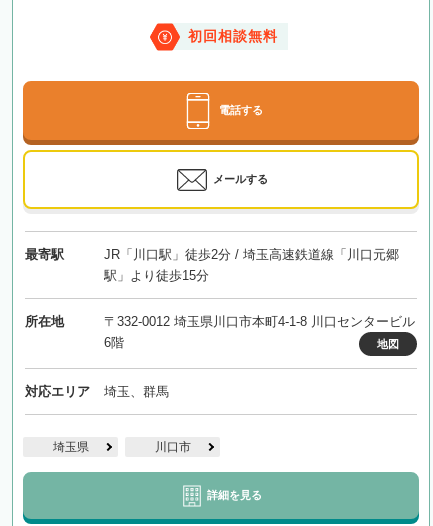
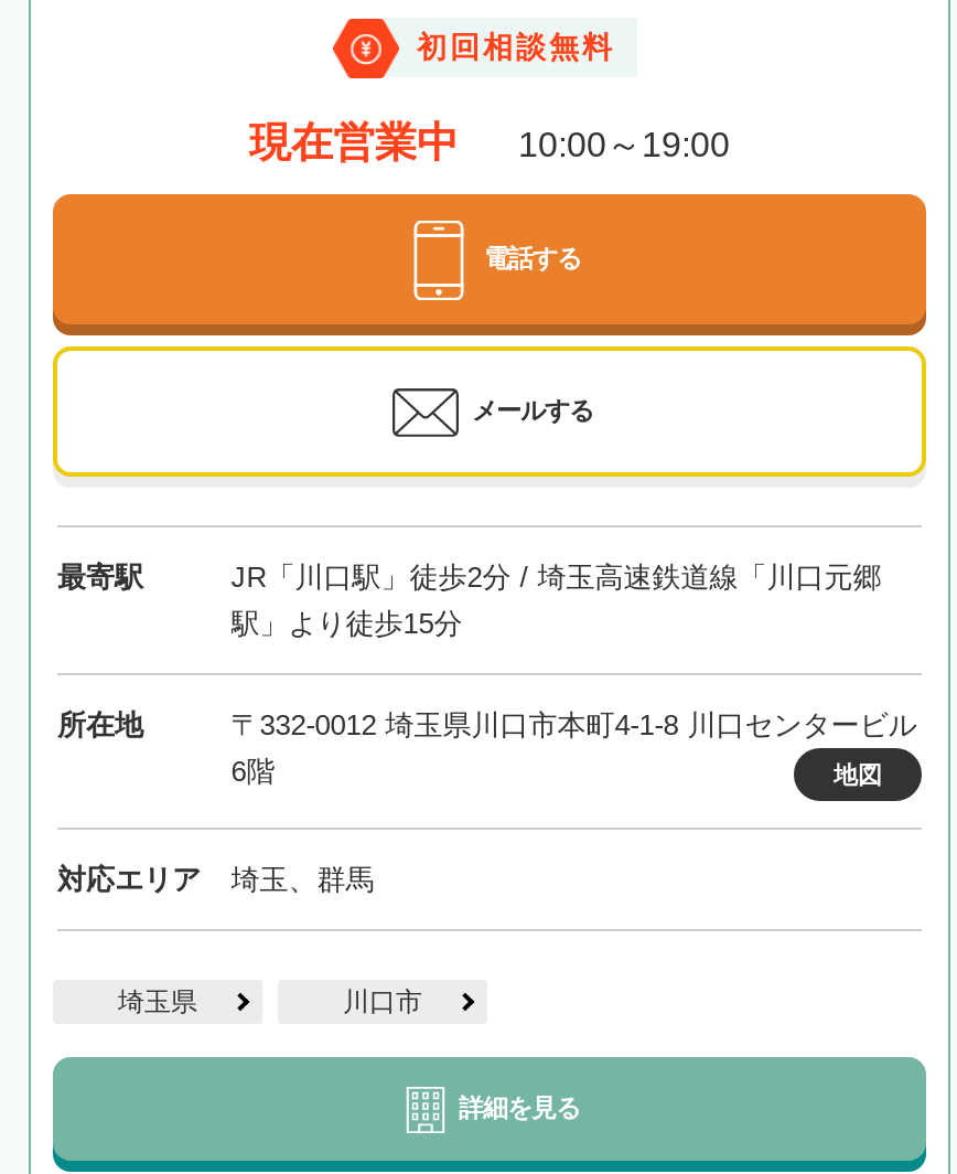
+ 現在営業中
+ 10:00～19:00
